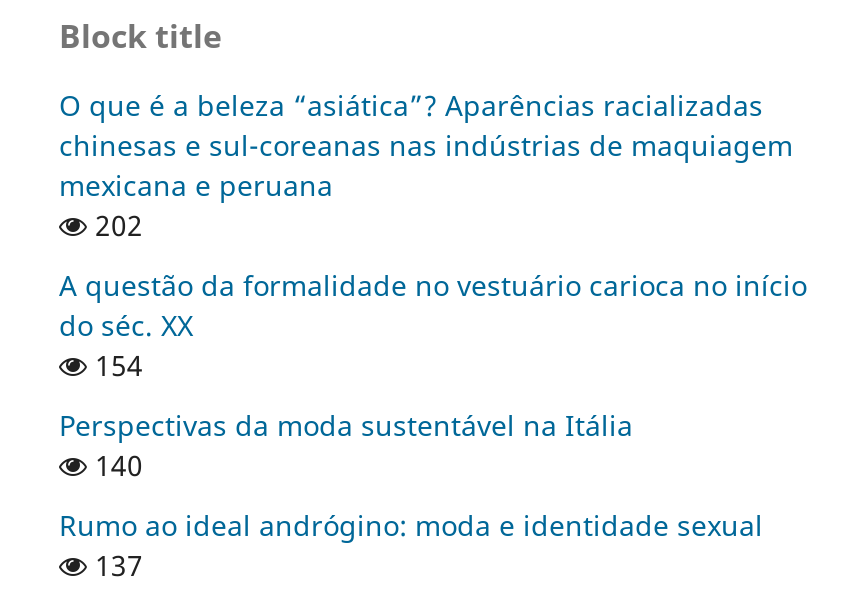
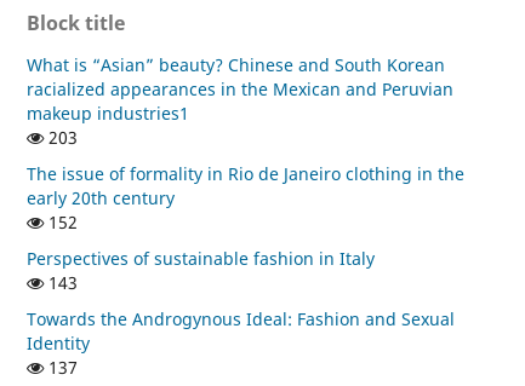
- O que é a beleza “asiática”? Aparências racializadas
- chinesas e sul-coreanas nas indústrias de maquiagem
- mexicana e peruana
- 202
+ What is “Asian” beauty? Chinese and South Korean
+ racialized appearances in the Mexican and Peruvian
+ makeup industries1
+ 203

- A questão da formalidade no vestuário carioca no início
- do séc. XX
- 154
+ The issue of formality in Rio de Janeiro clothing in the
+ early 20th century
+ 152

- Perspectivas da moda sustentável na Itália
- 140
+ Perspectives of sustainable fashion in Italy
+ 143

- Rumo ao ideal andrógino: moda e identidade sexual
+ Towards the Androgynous Ideal: Fashion and Sexual
+ Identity
